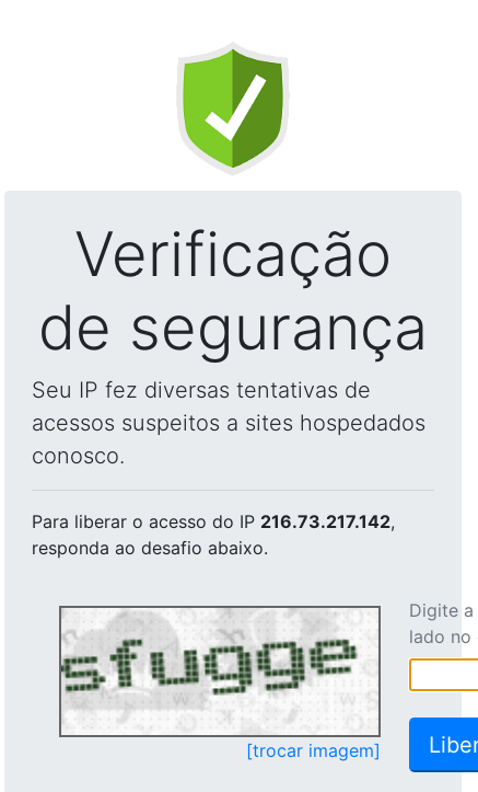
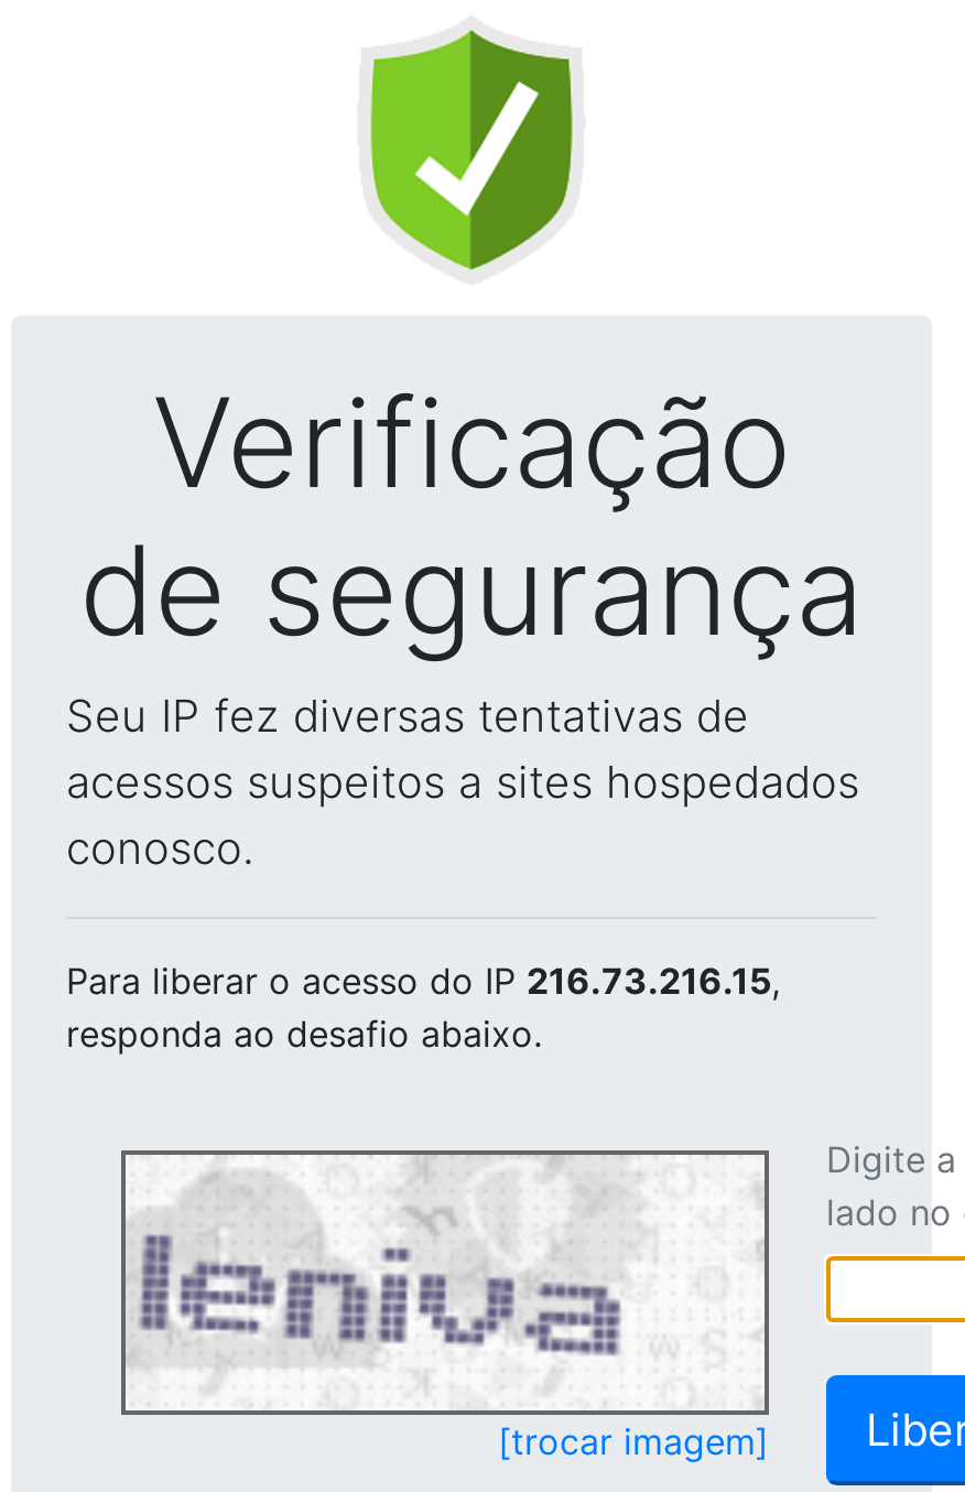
- Para liberar o acesso do IP 216.73.217.142,
+ Para liberar o acesso do IP 216.73.216.15,

- [image]
+ [image]
